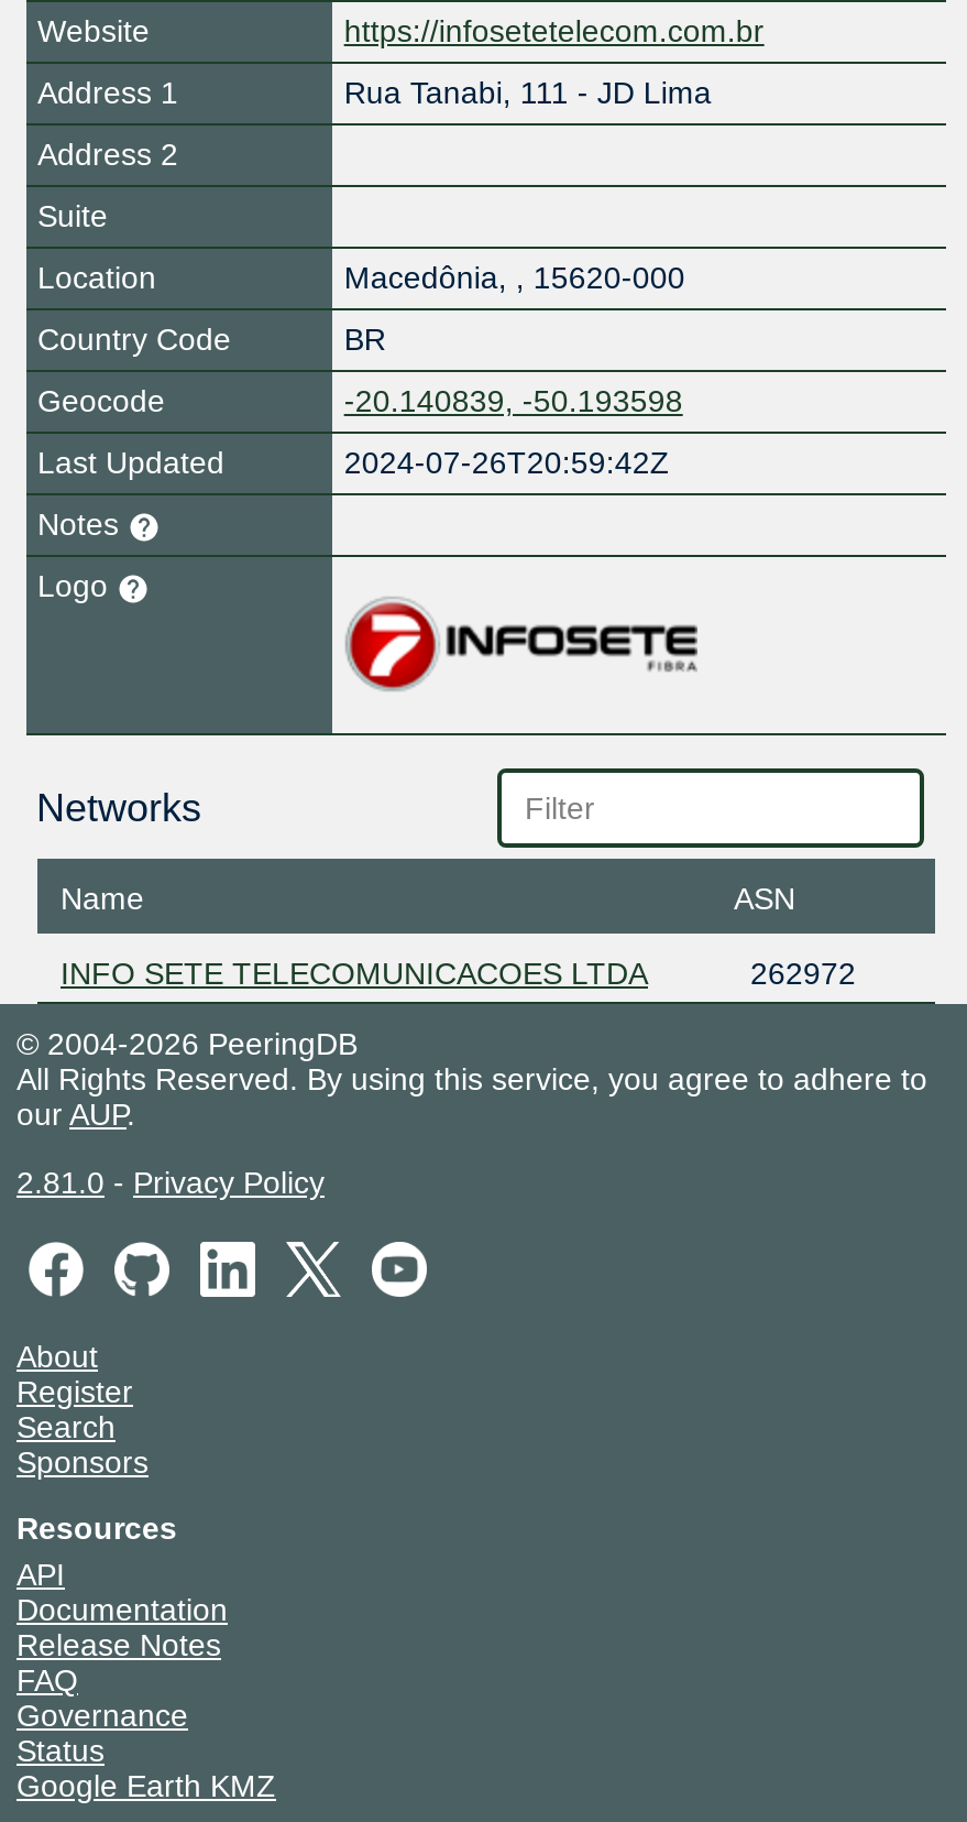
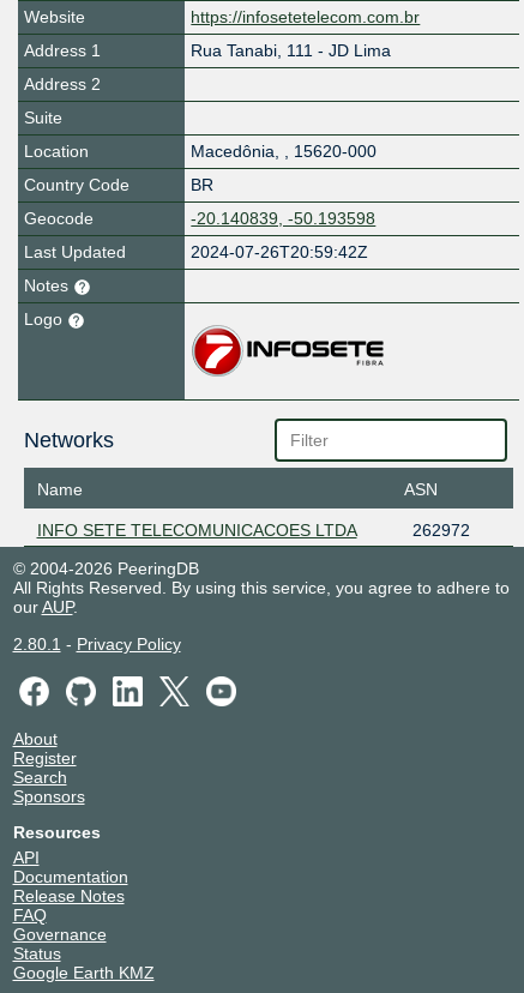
- 2.81.0 - Privacy Policy
+ 2.80.1 - Privacy Policy
